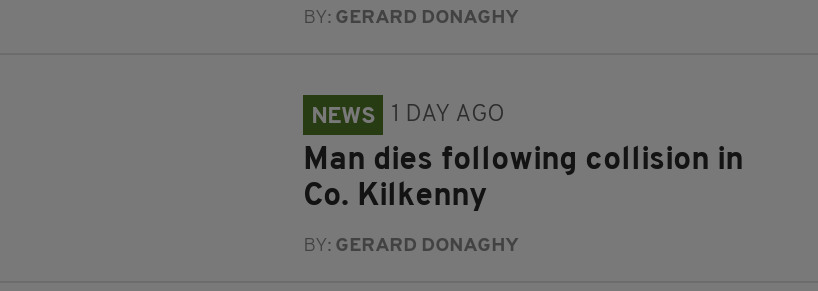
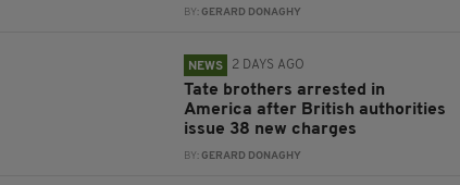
- NEWS 1 DAY AGO
+ NEWS 2 DAYS AGO

- Man dies following collision in
- Co. Kilkenny
+ Tate brothers arrested in
+ America after British authorities
+ issue 38 new charges
